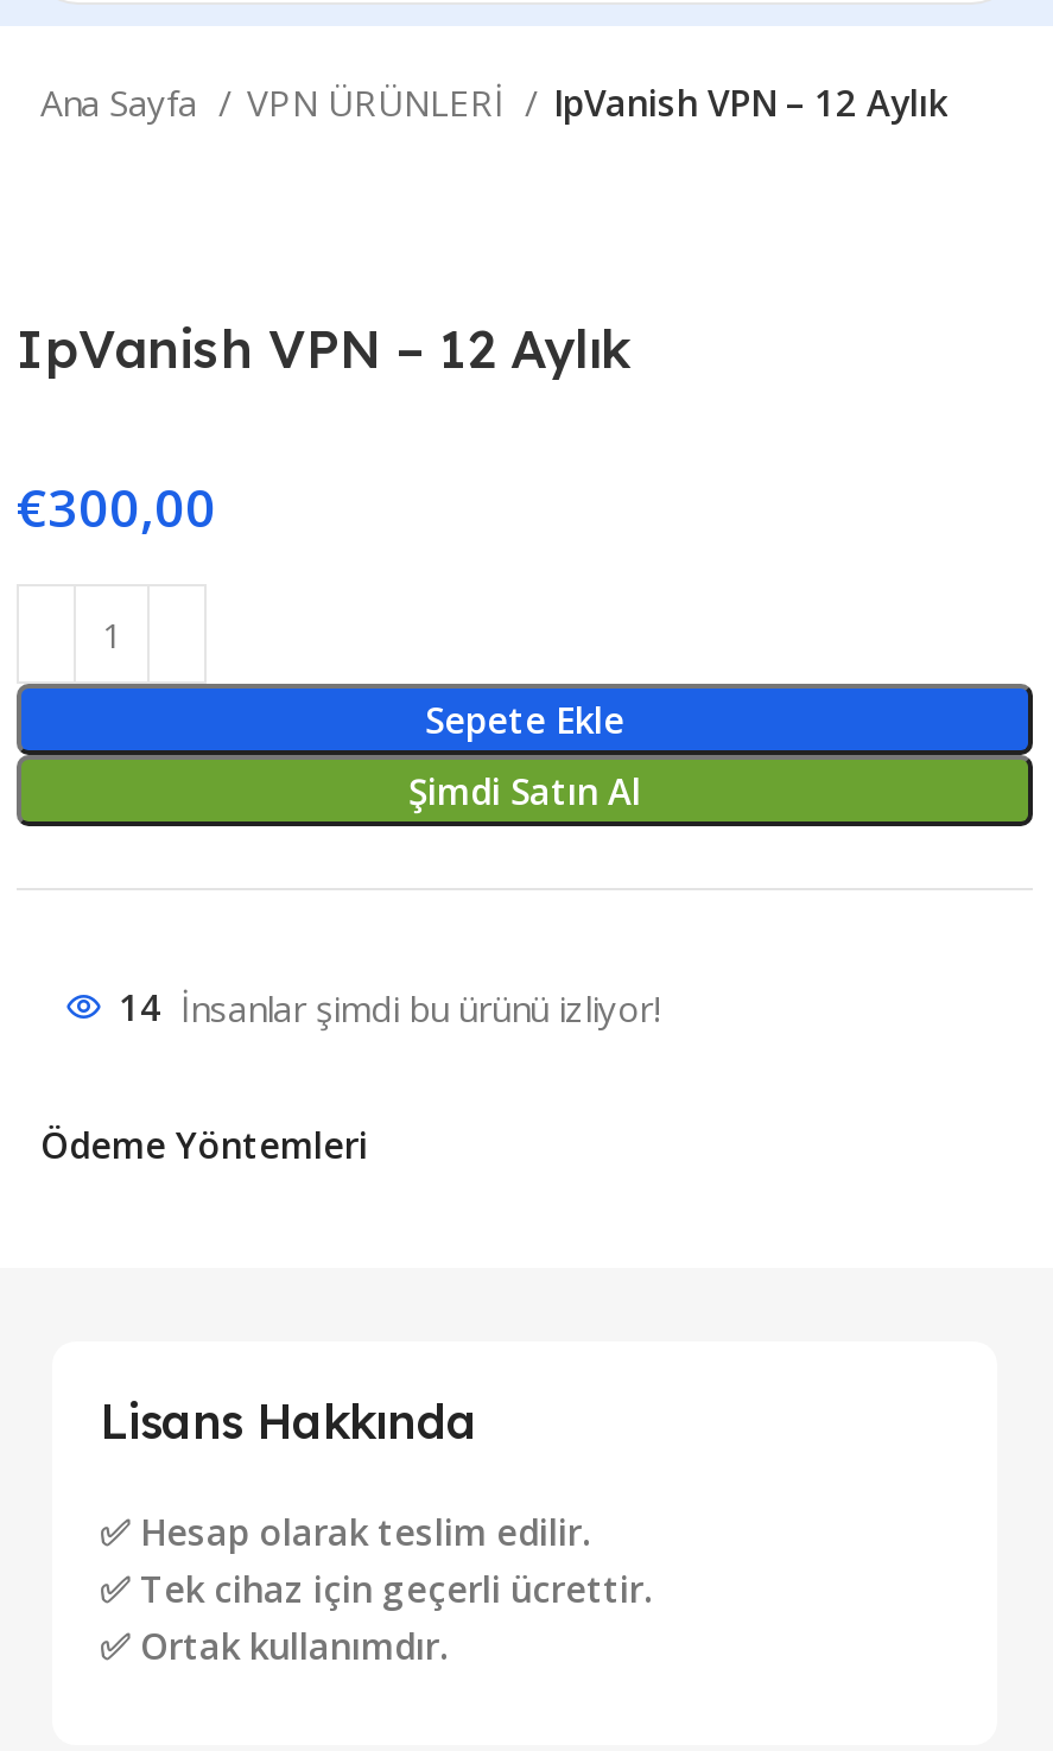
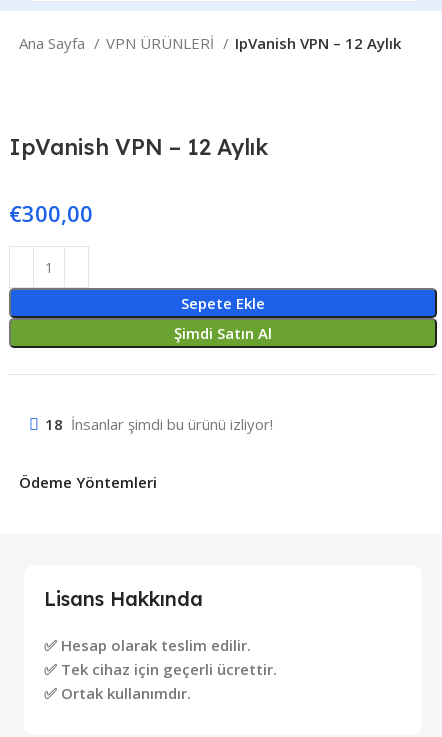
- 14 İnsanlar şimdi bu ürünü izliyor!
+ 18 İnsanlar şimdi bu ürünü izliyor!
